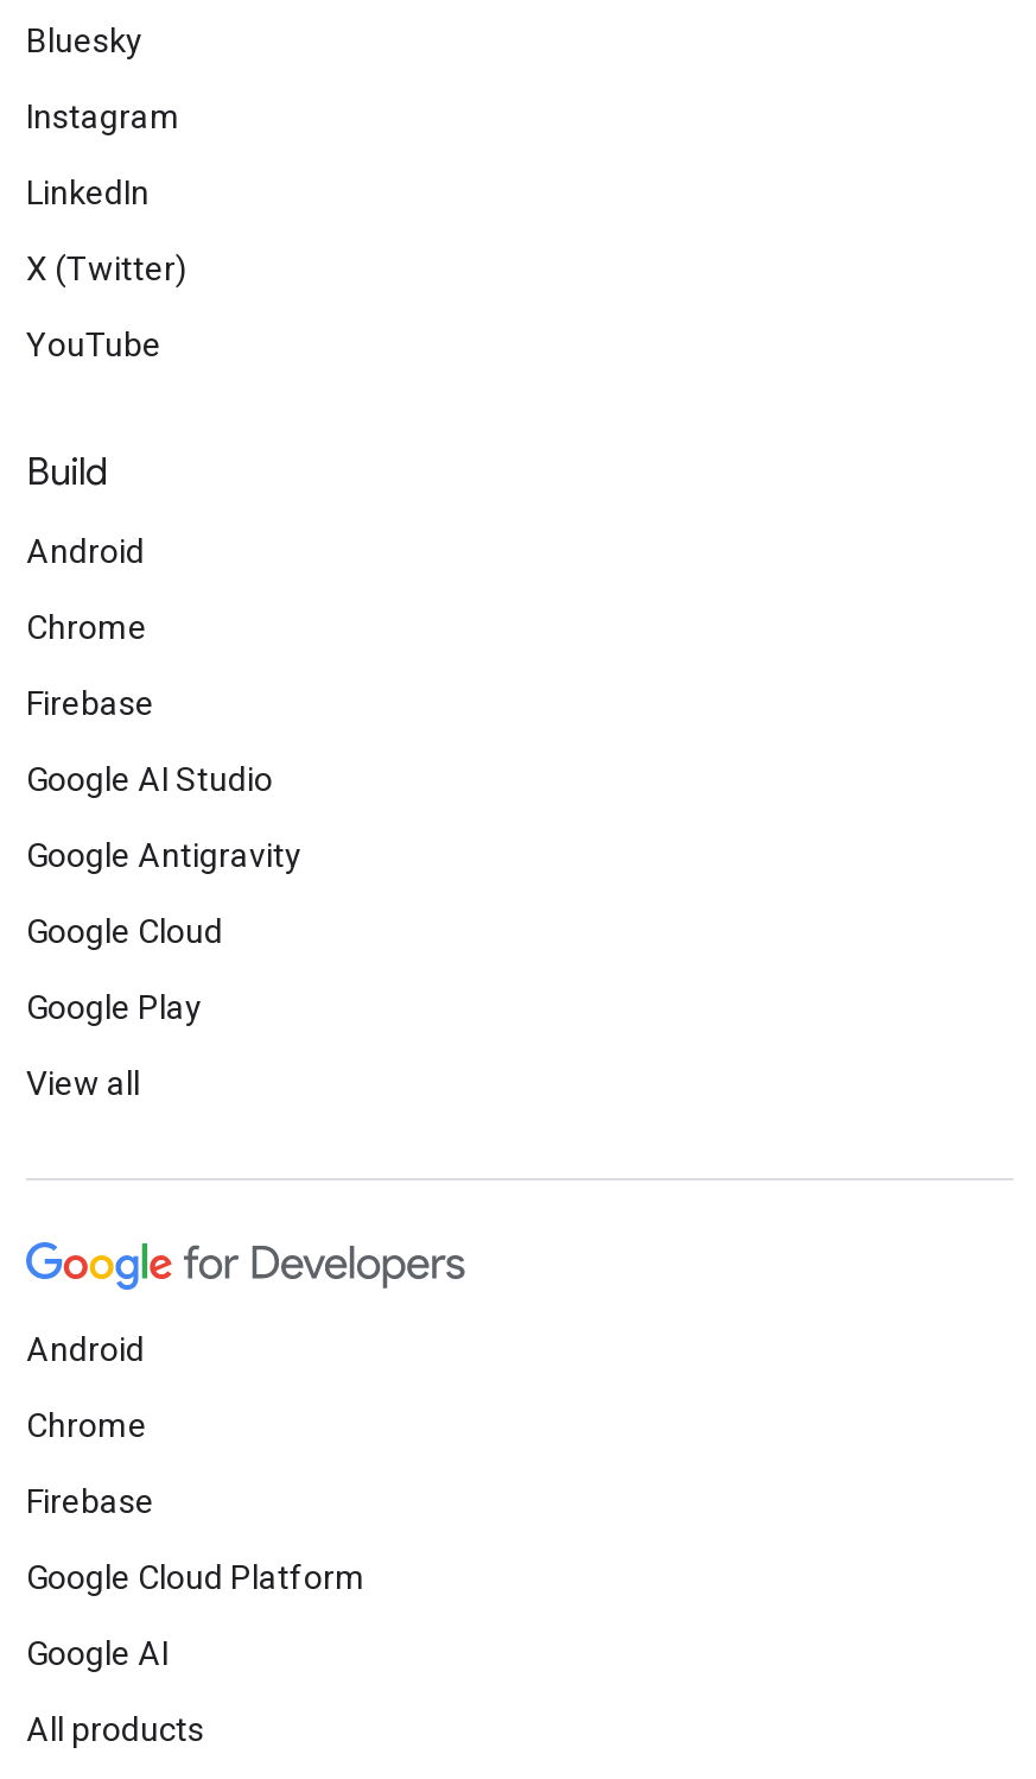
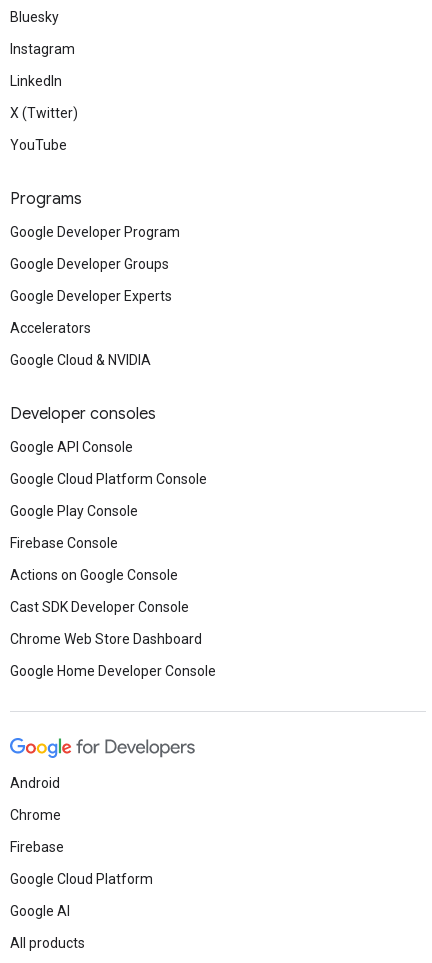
- Build
- Android
- Chrome
- Firebase
- Google AI Studio
- Google Antigravity
- Google Cloud
- Google Play
- View all
+ Programs
+ Google Developer Program
+ Google Developer Groups
+ Google Developer Experts
+ Accelerators
+ Google Cloud & NVIDIA
+ Developer consoles
+ Google API Console
+ Google Cloud Platform Console
+ Google Play Console
+ Firebase Console
+ Actions on Google Console
+ Cast SDK Developer Console
+ Chrome Web Store Dashboard
+ Google Home Developer Console
